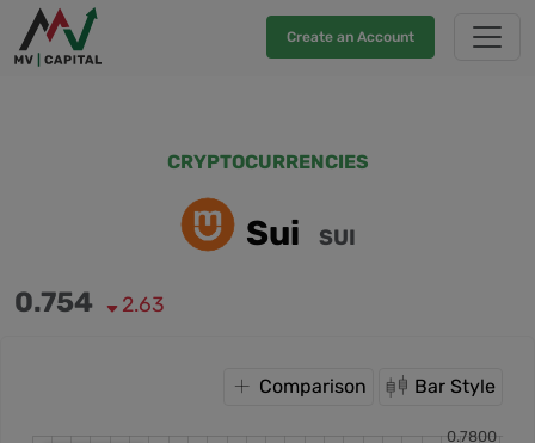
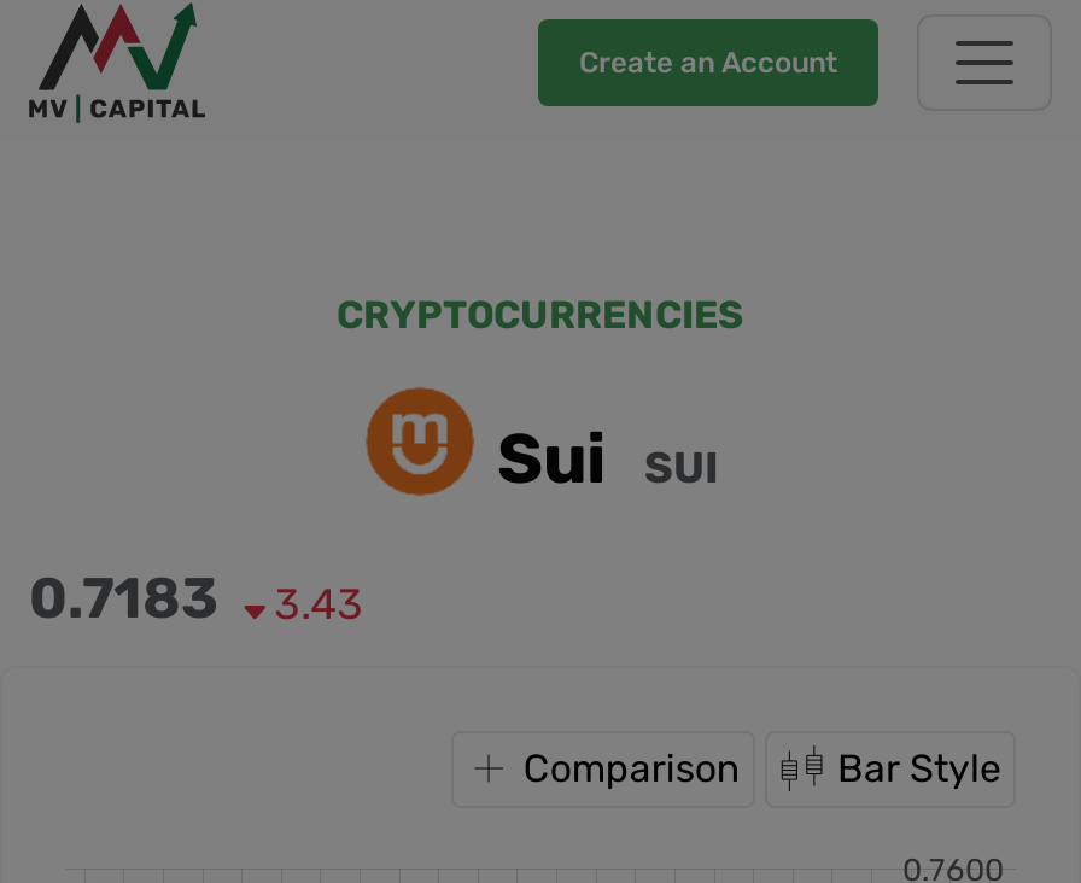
- 0.754
+ 0.7183

- 2.63
+ 3.43
